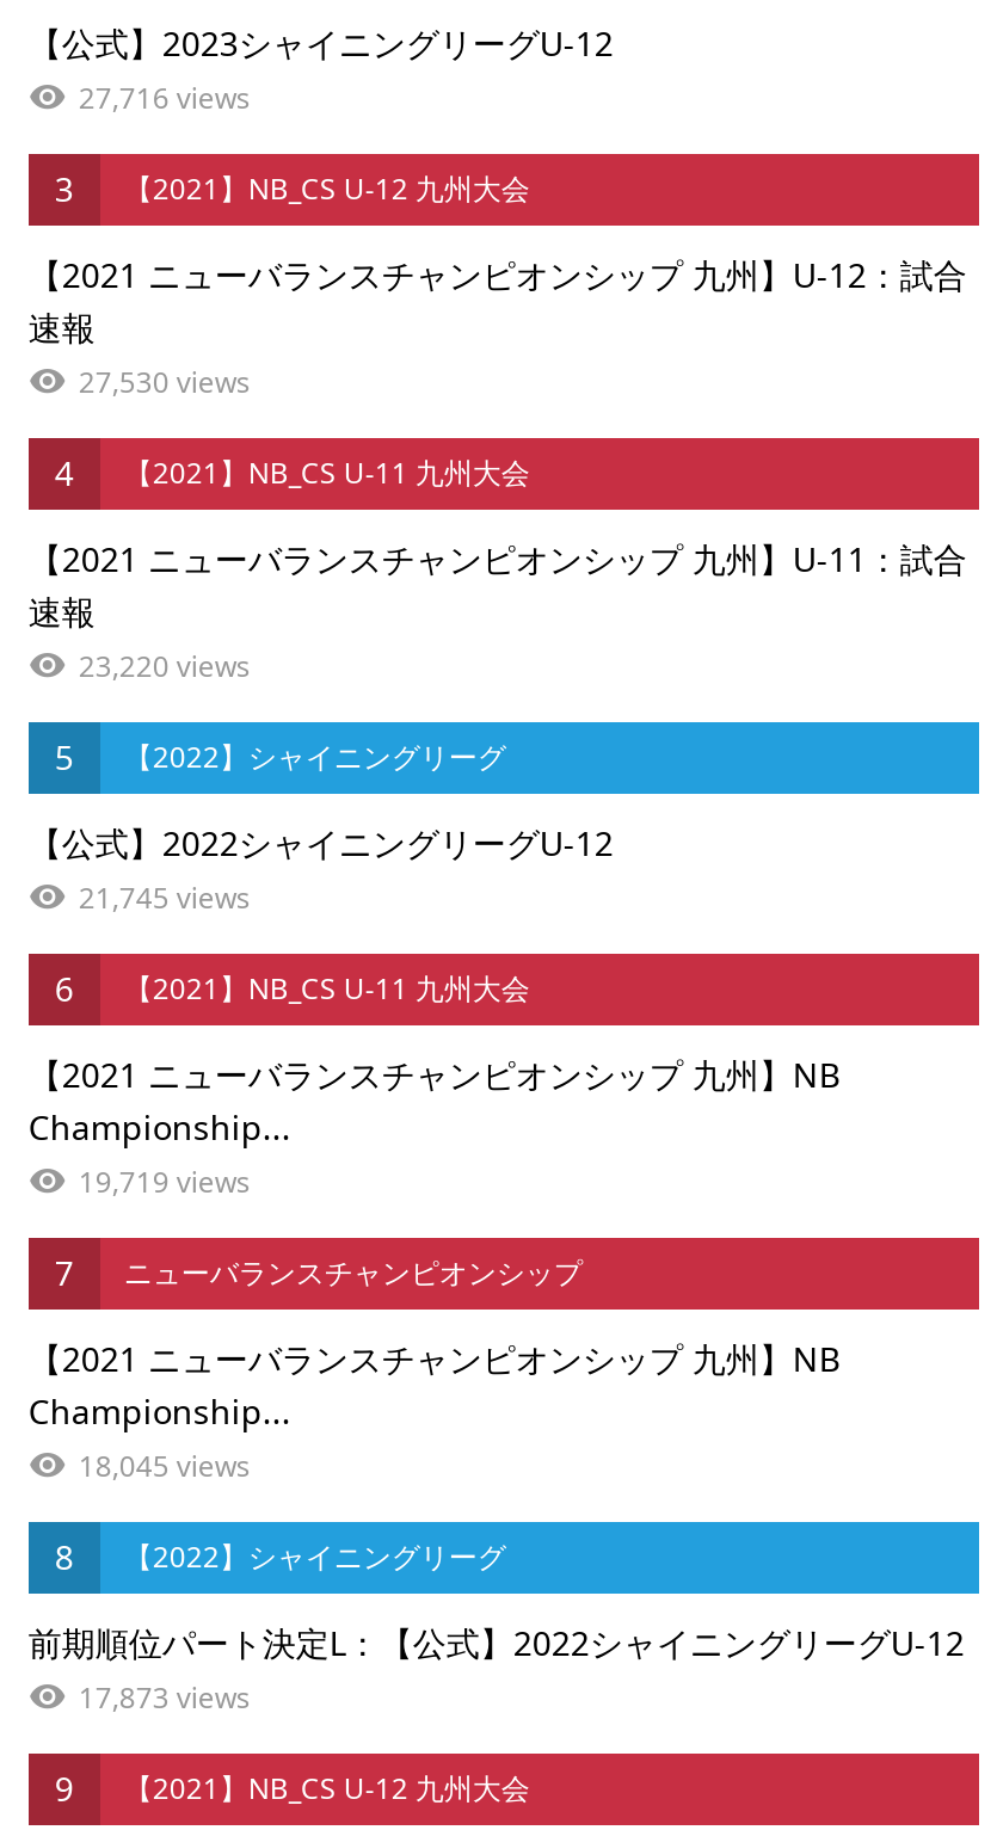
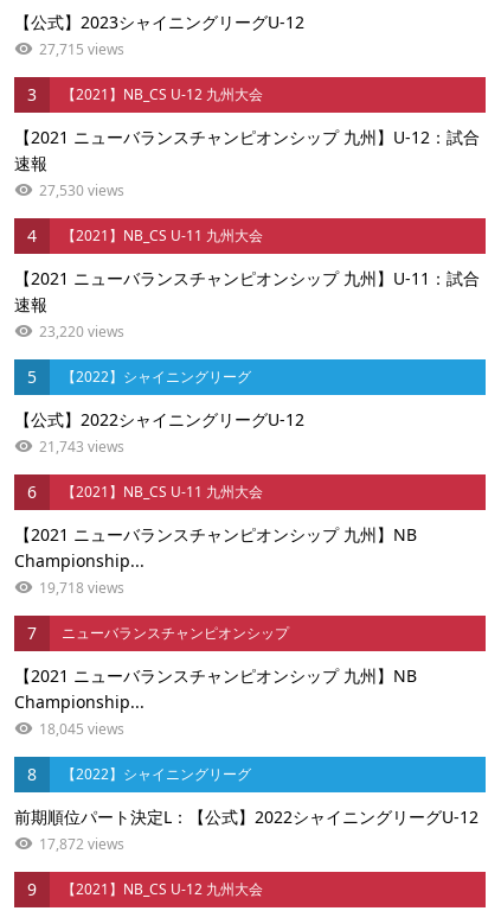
- 27,716 views
+ 27,715 views

- 21,745 views
+ 21,743 views

- 19,719 views
+ 19,718 views

- 17,873 views
+ 17,872 views
